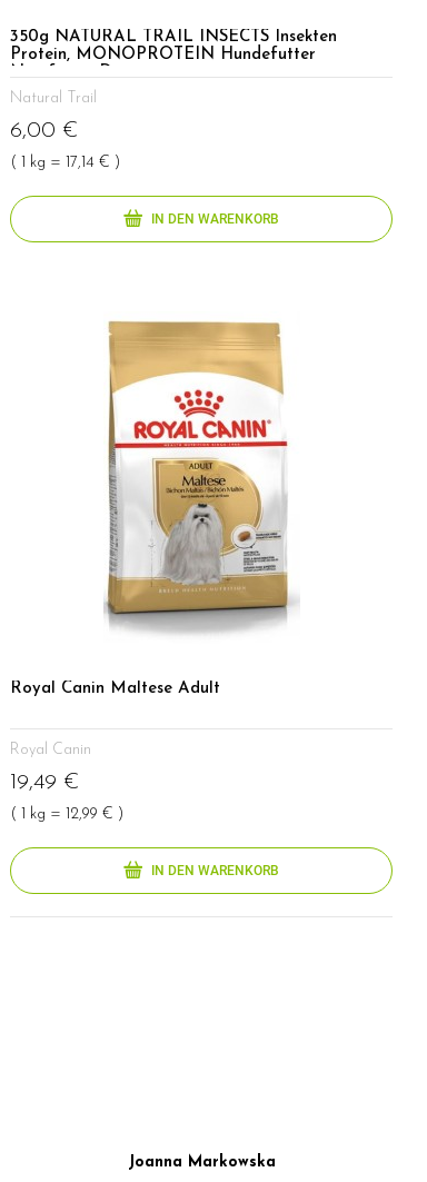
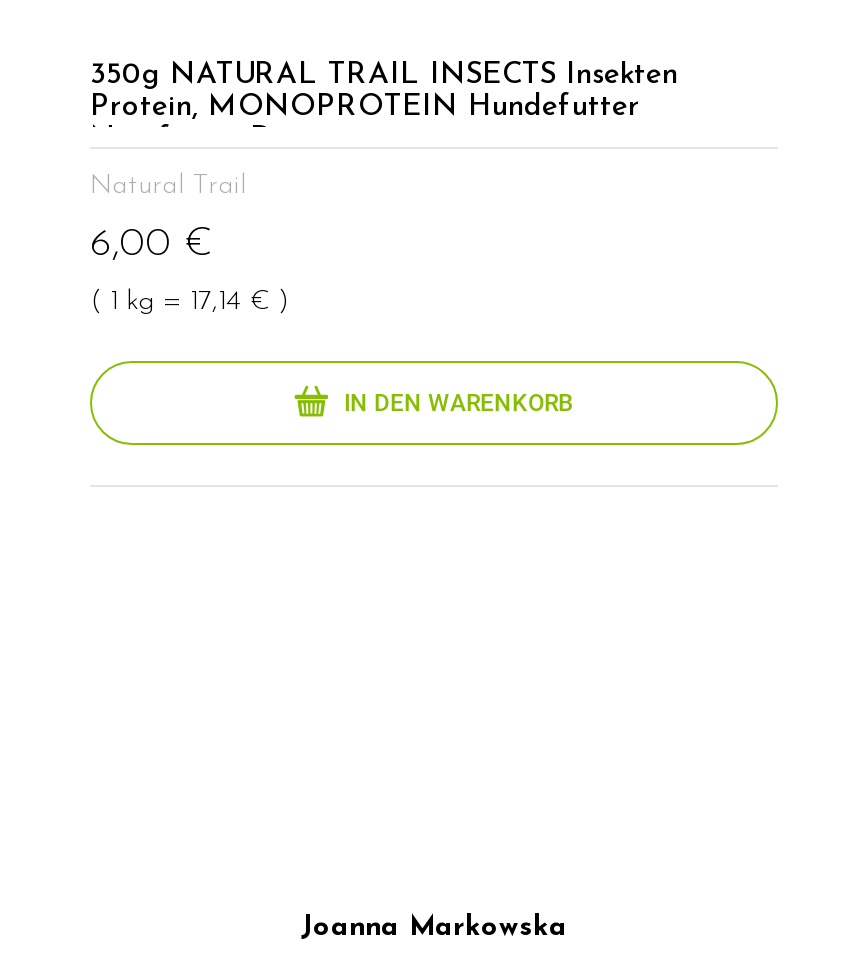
- [image]

- Royal Canin Maltese Adult

- Royal Canin
- 19,49 €
- ( 1 kg = 12,99 € )
- IN DEN WARENKORB
